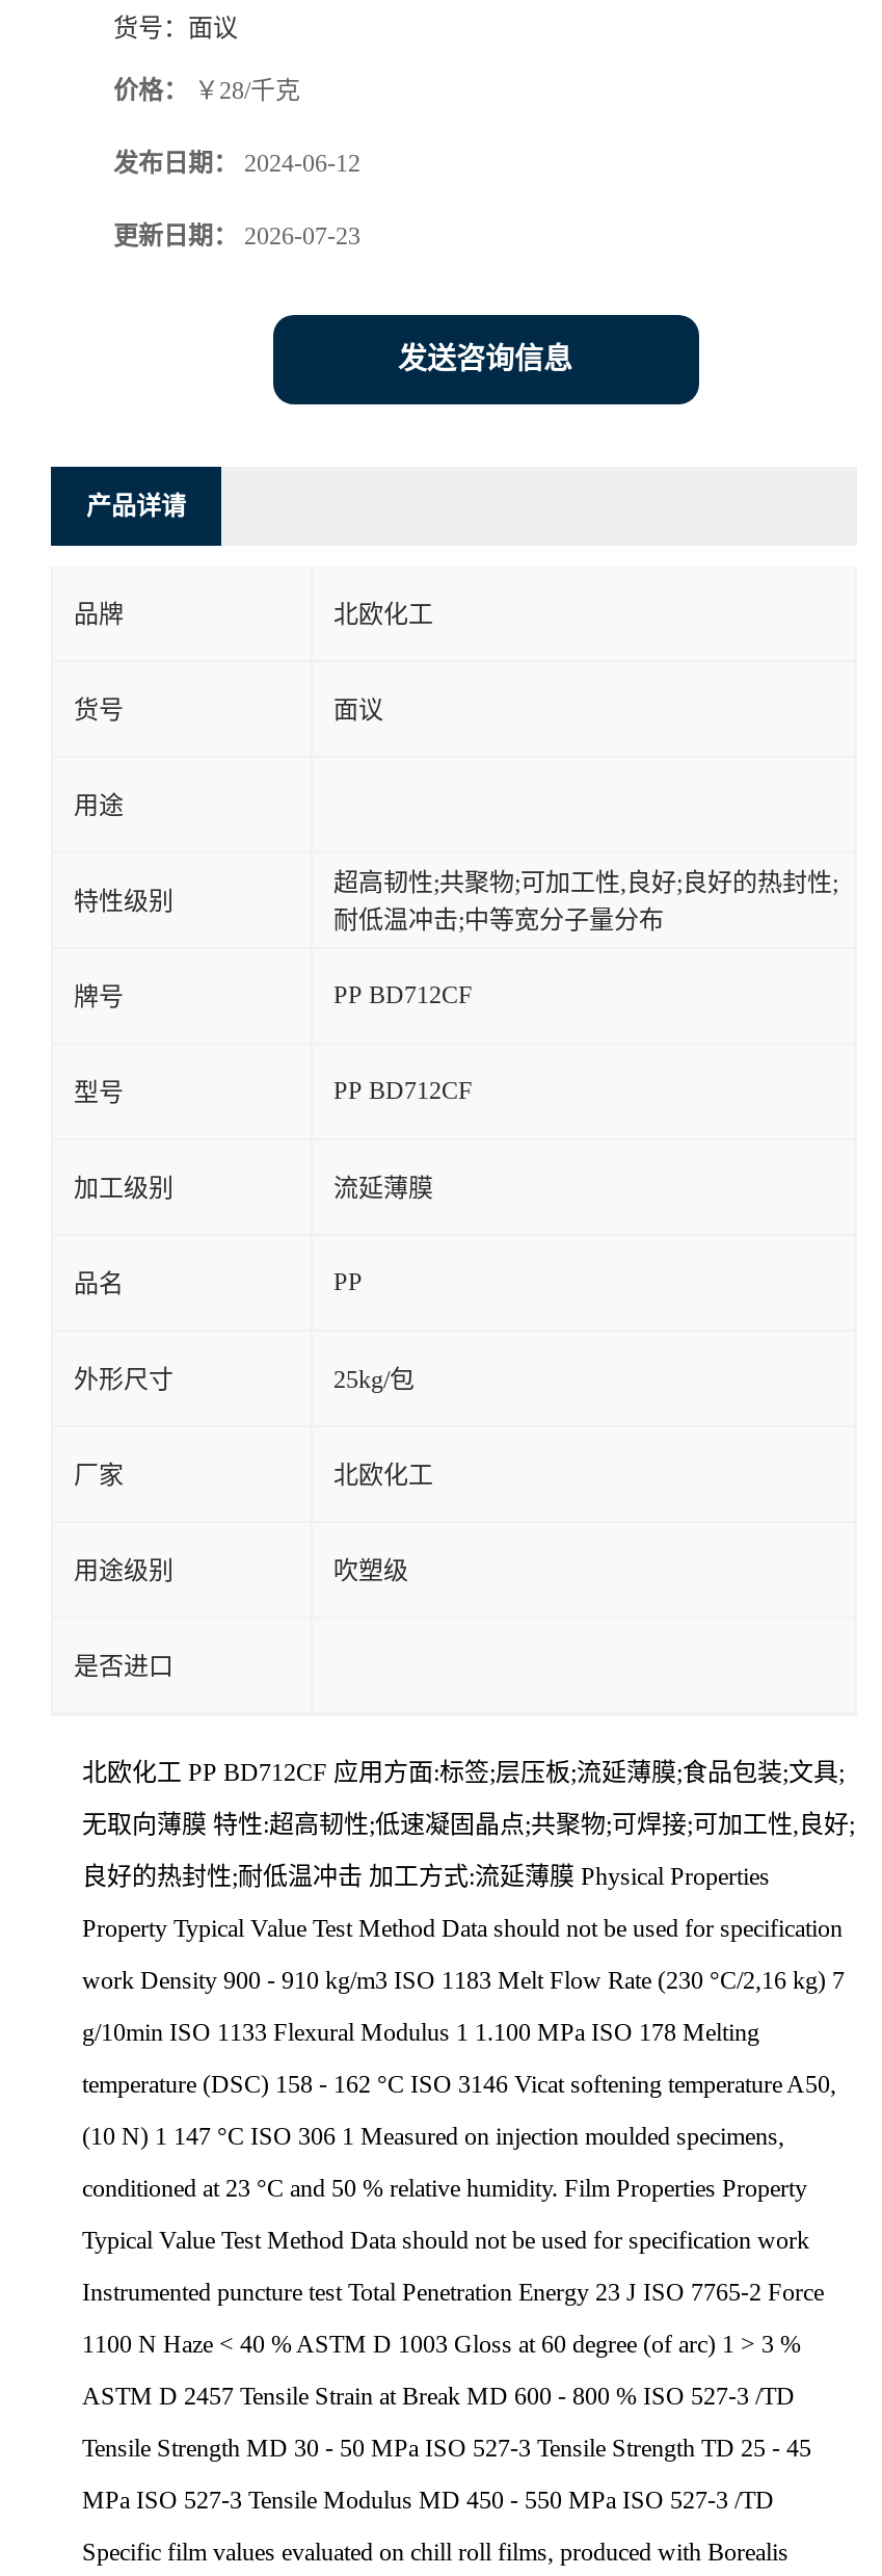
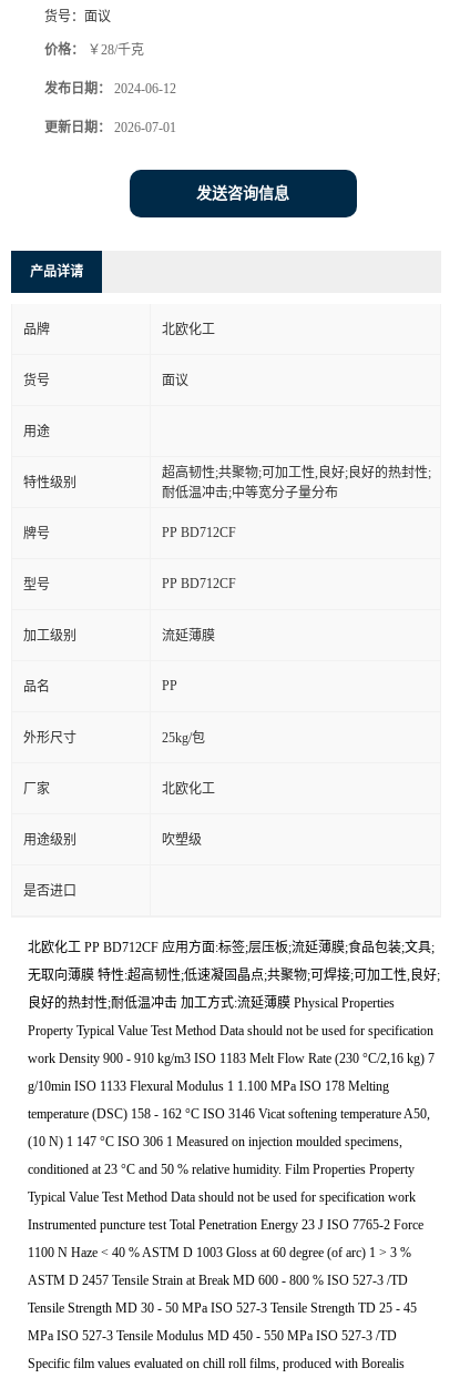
- 更新日期：2026-07-23
+ 更新日期：2026-07-01
